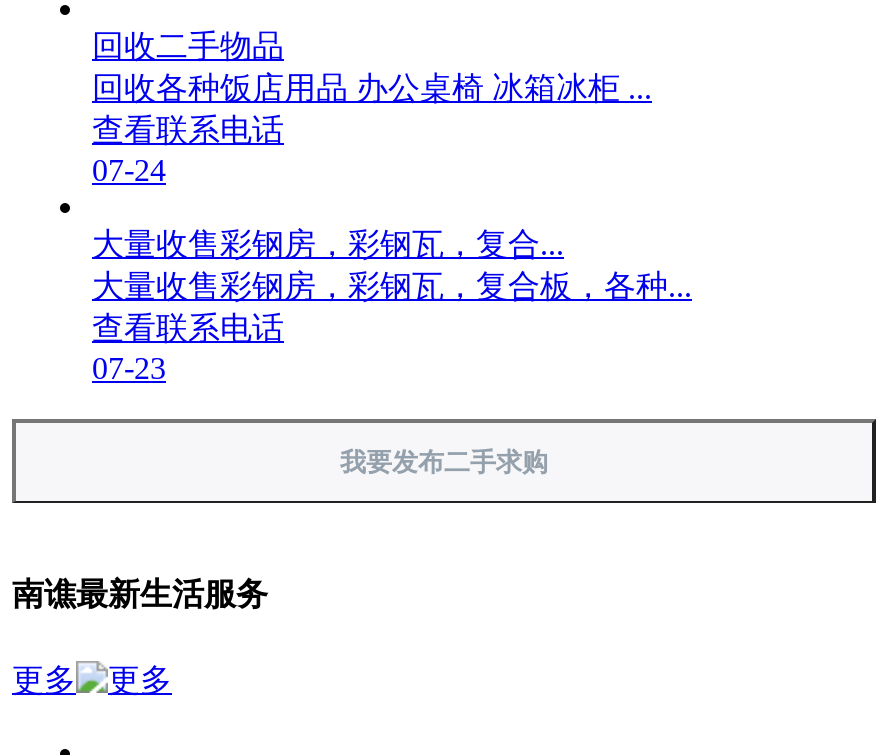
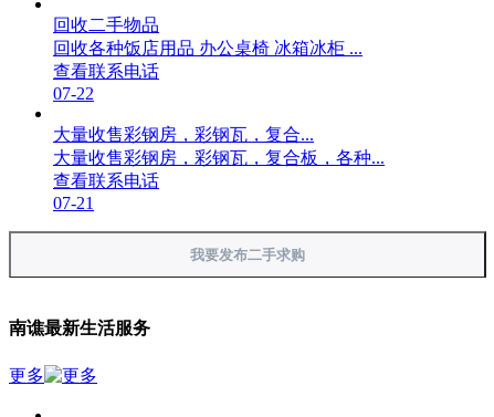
- 07-24
+ 07-22

- 07-23
+ 07-21
